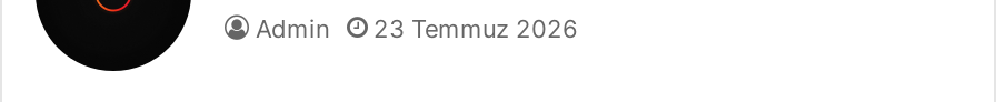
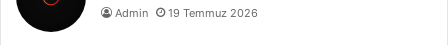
- Admin 23 Temmuz 2026
+ Admin 19 Temmuz 2026
